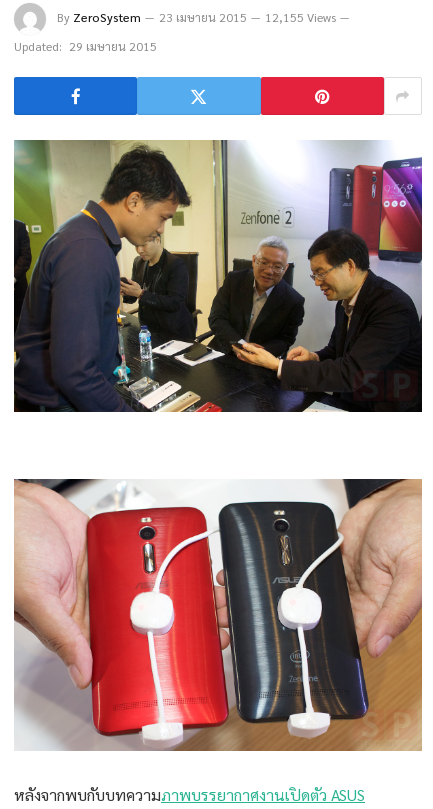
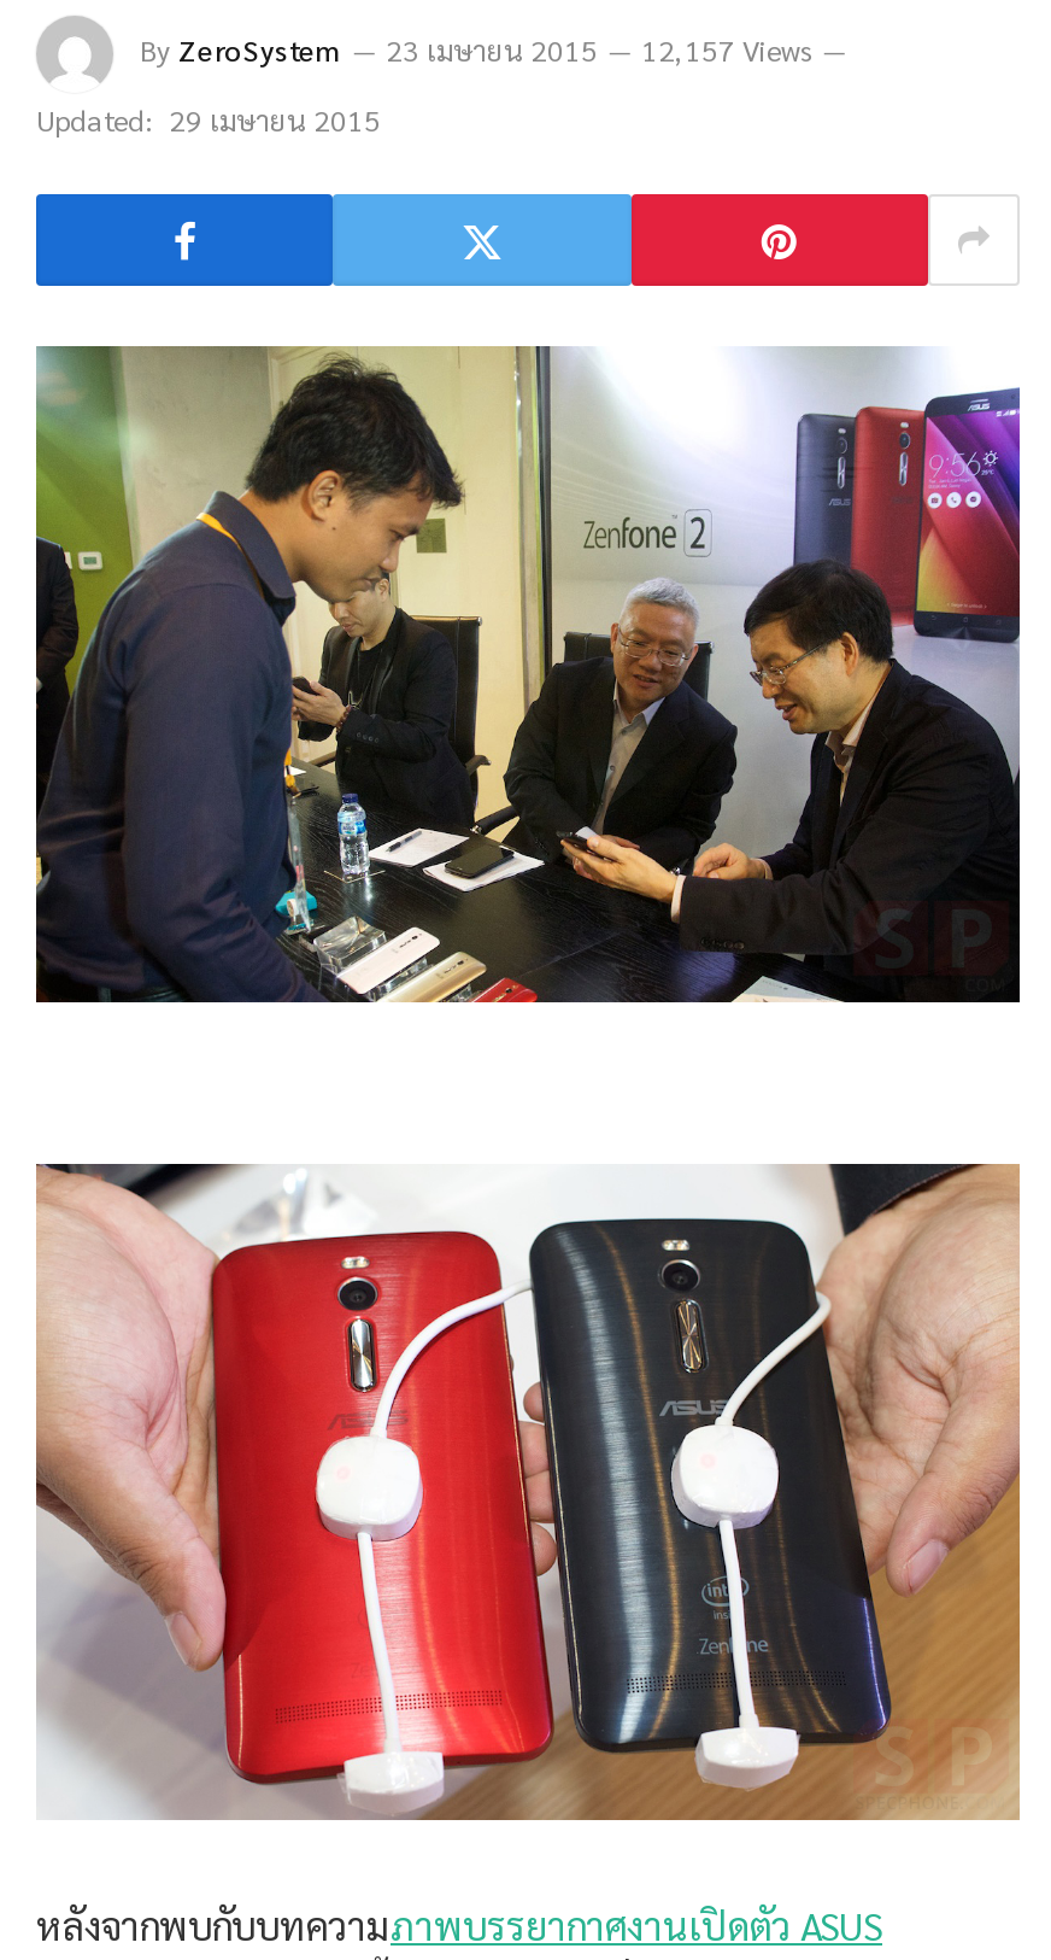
- By ZeroSystem 23 เมษายน 2015 12,155 Views
+ By ZeroSystem 23 เมษายน 2015 12,157 Views
